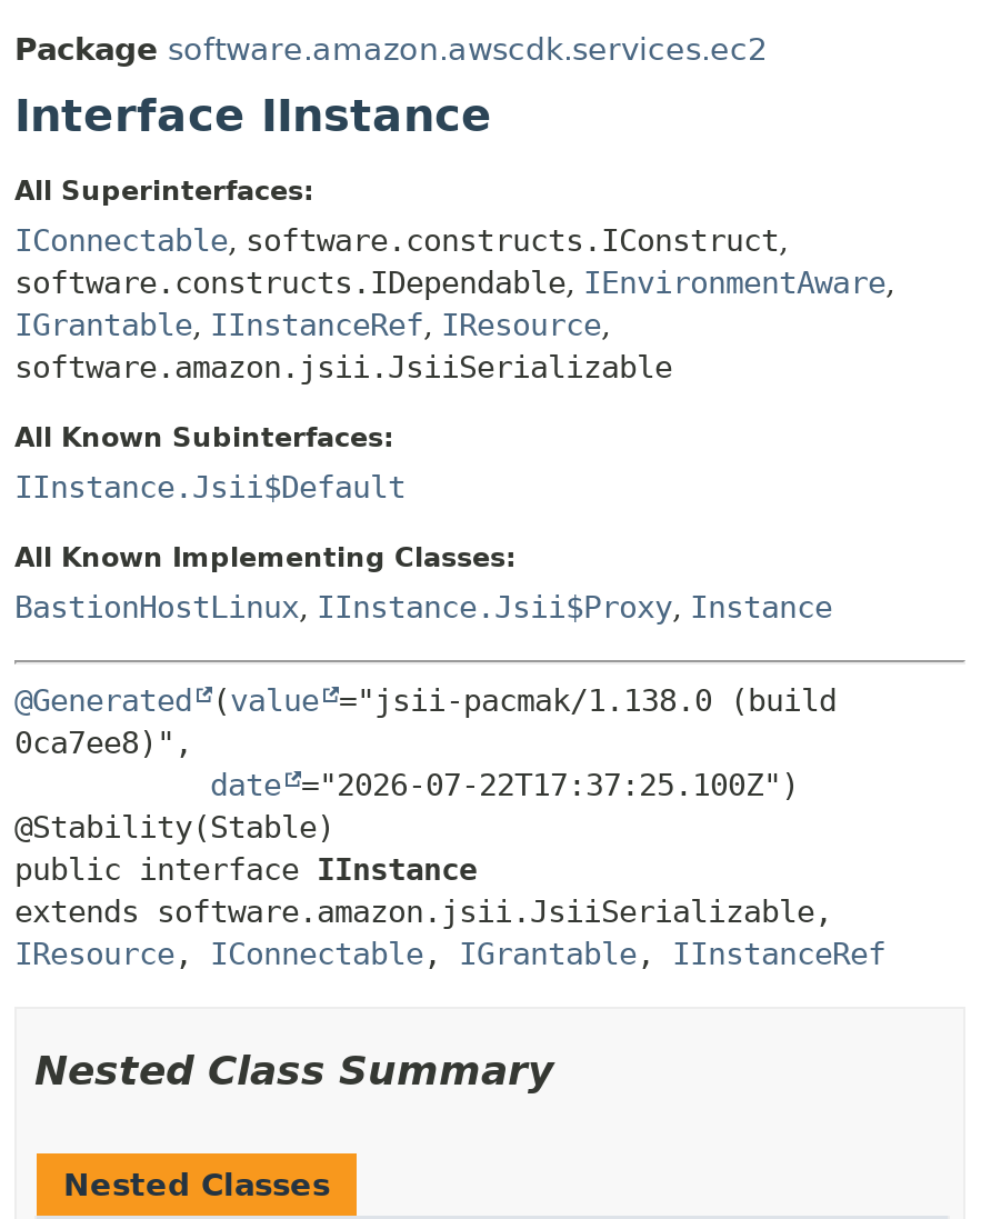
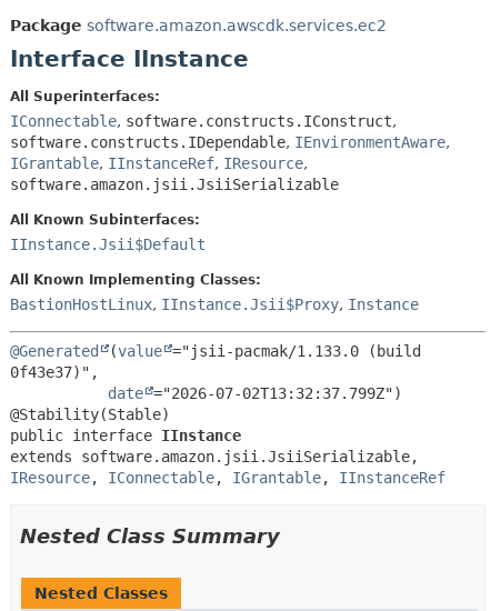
- @Generated (value ="jsii-pacmak/1.138.0 (build
- 0ca7ee8)",
- date ="2026-07-22T17:37:25.100Z")
+ @Generated (value ="jsii-pacmak/1.133.0 (build
+ 0f43e37)",
+ date ="2026-07-02T13:32:37.799Z")
